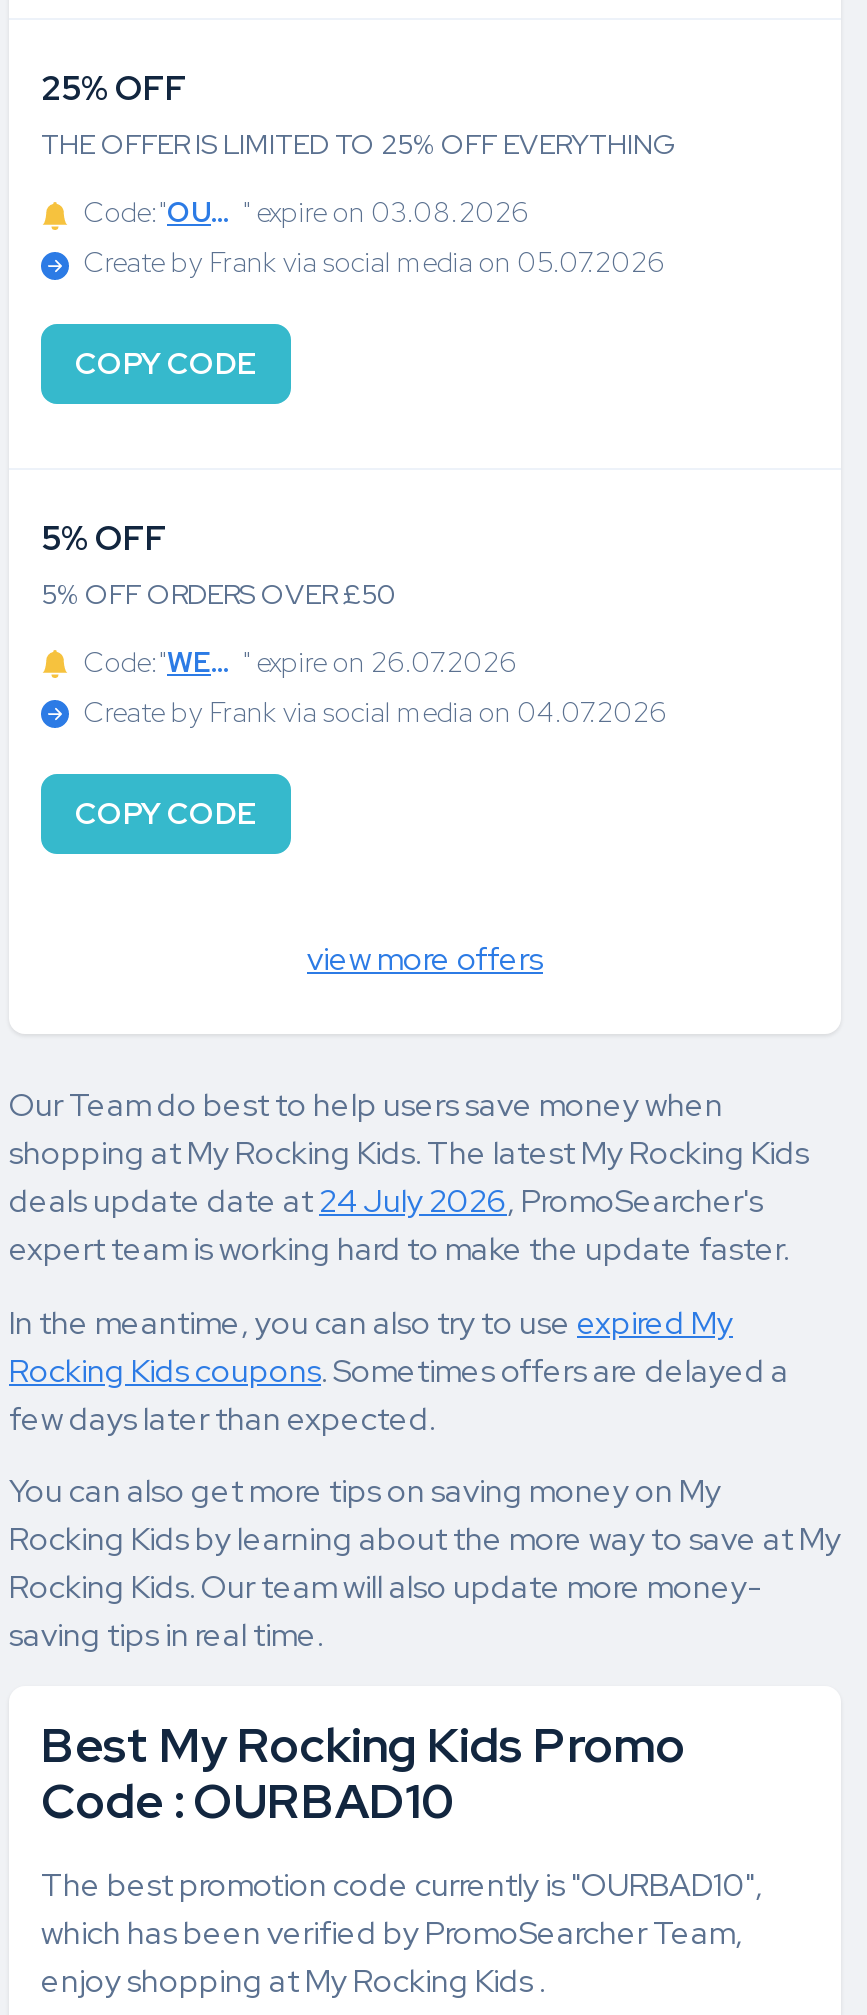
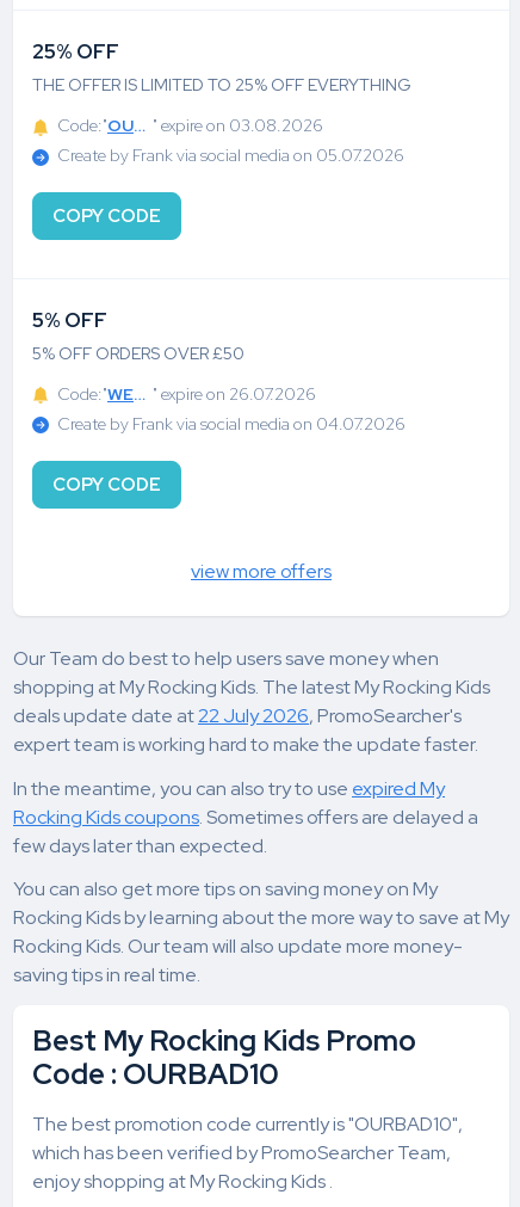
- deals update date at 24 July 2026, PromoSearcher's
+ deals update date at 22 July 2026, PromoSearcher's
